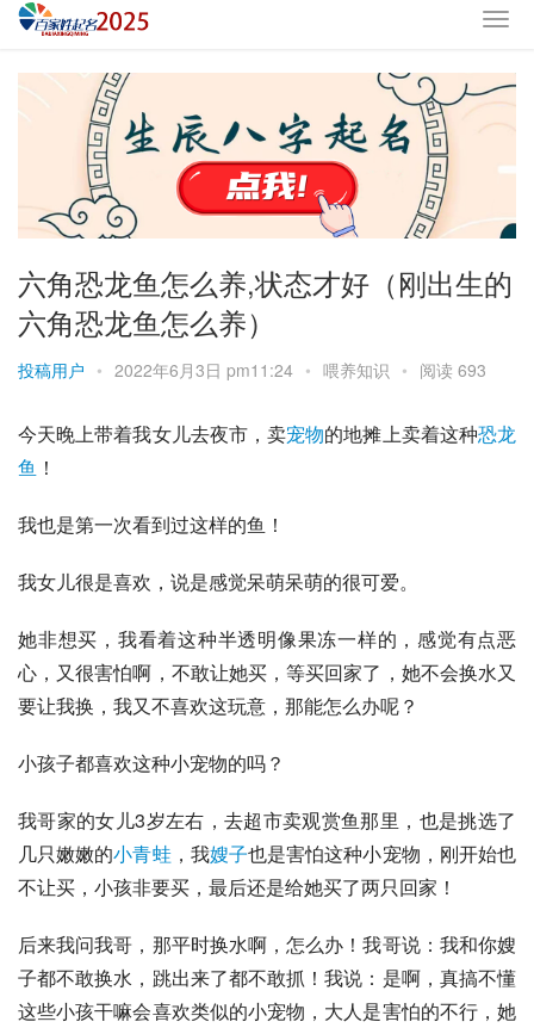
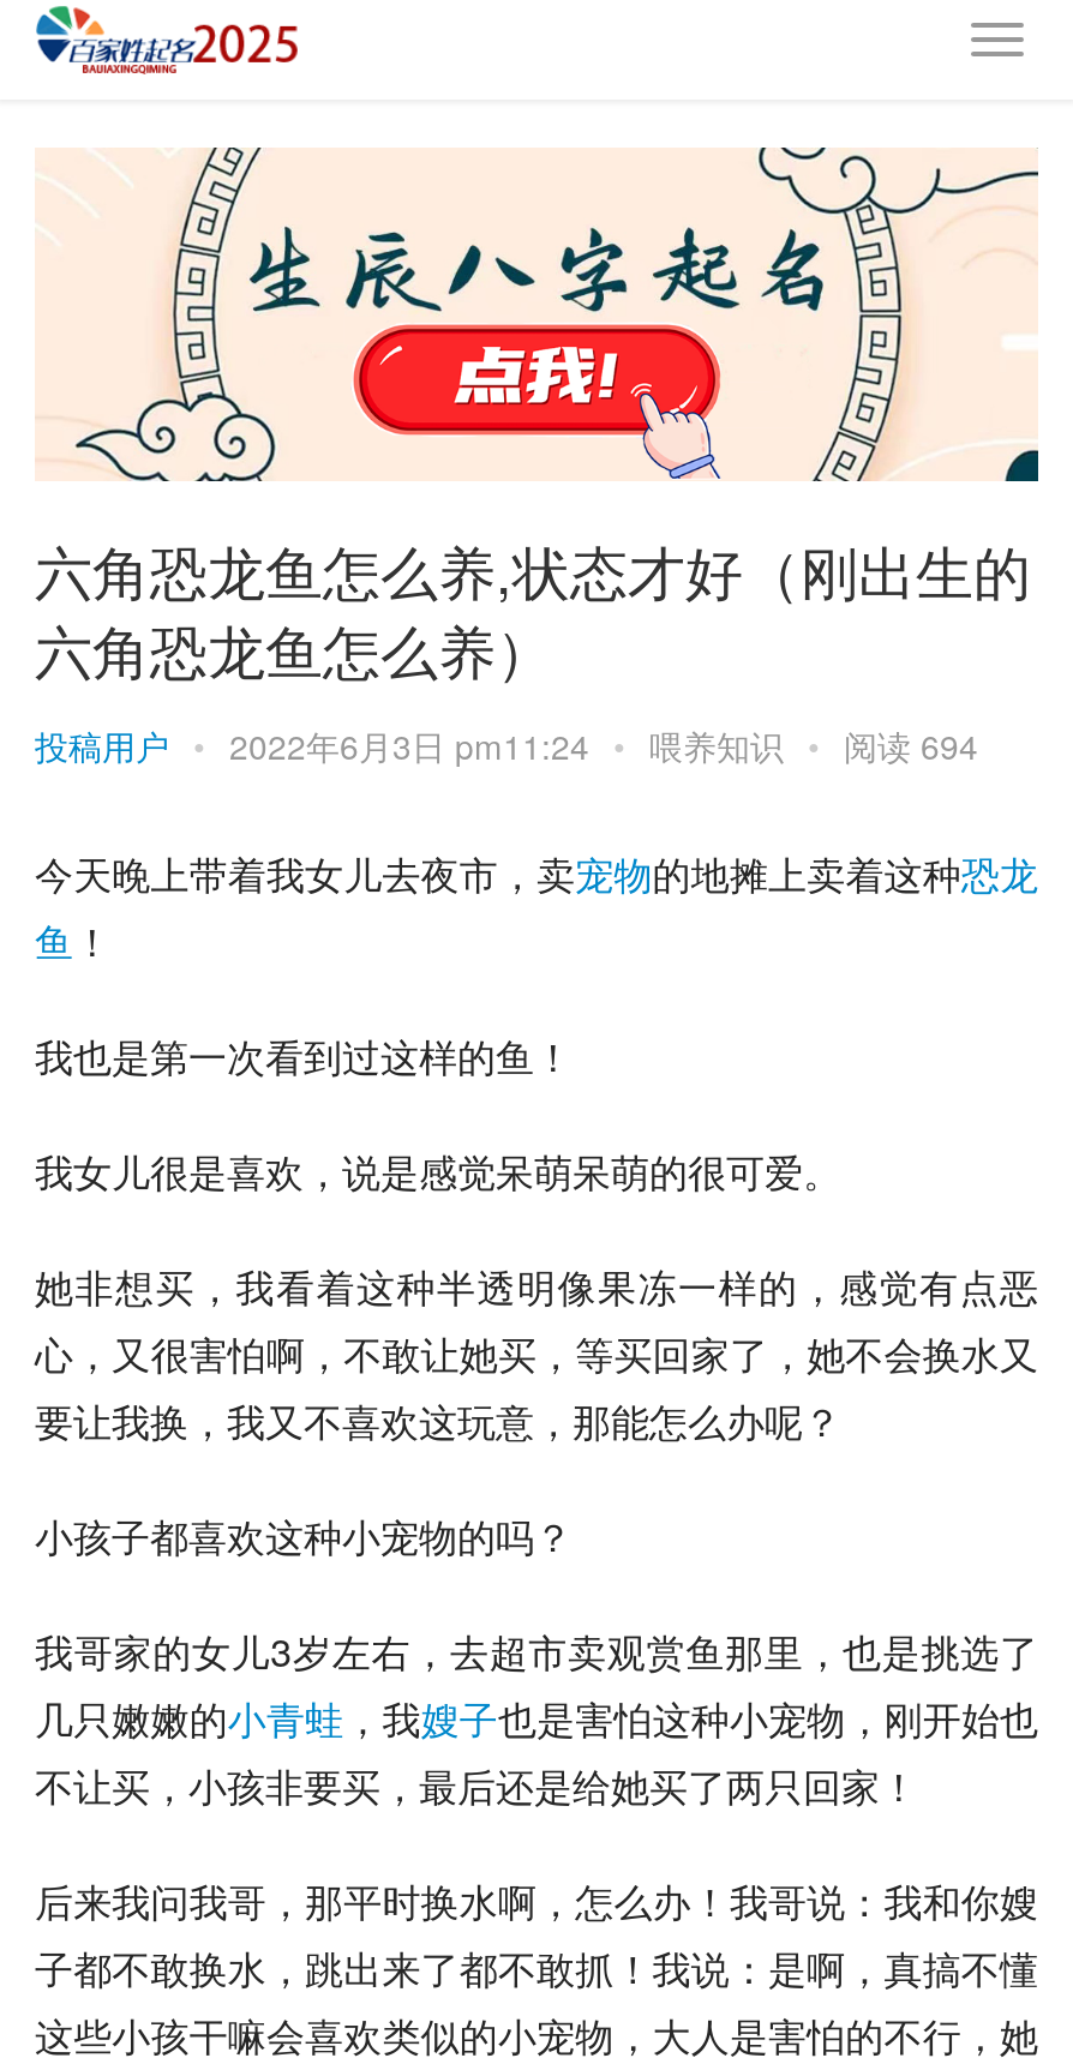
- 投稿用户 • 2022年6月3日 pm11:24 • 喂养知识 • 阅读 693
+ 投稿用户 • 2022年6月3日 pm11:24 • 喂养知识 • 阅读 694
